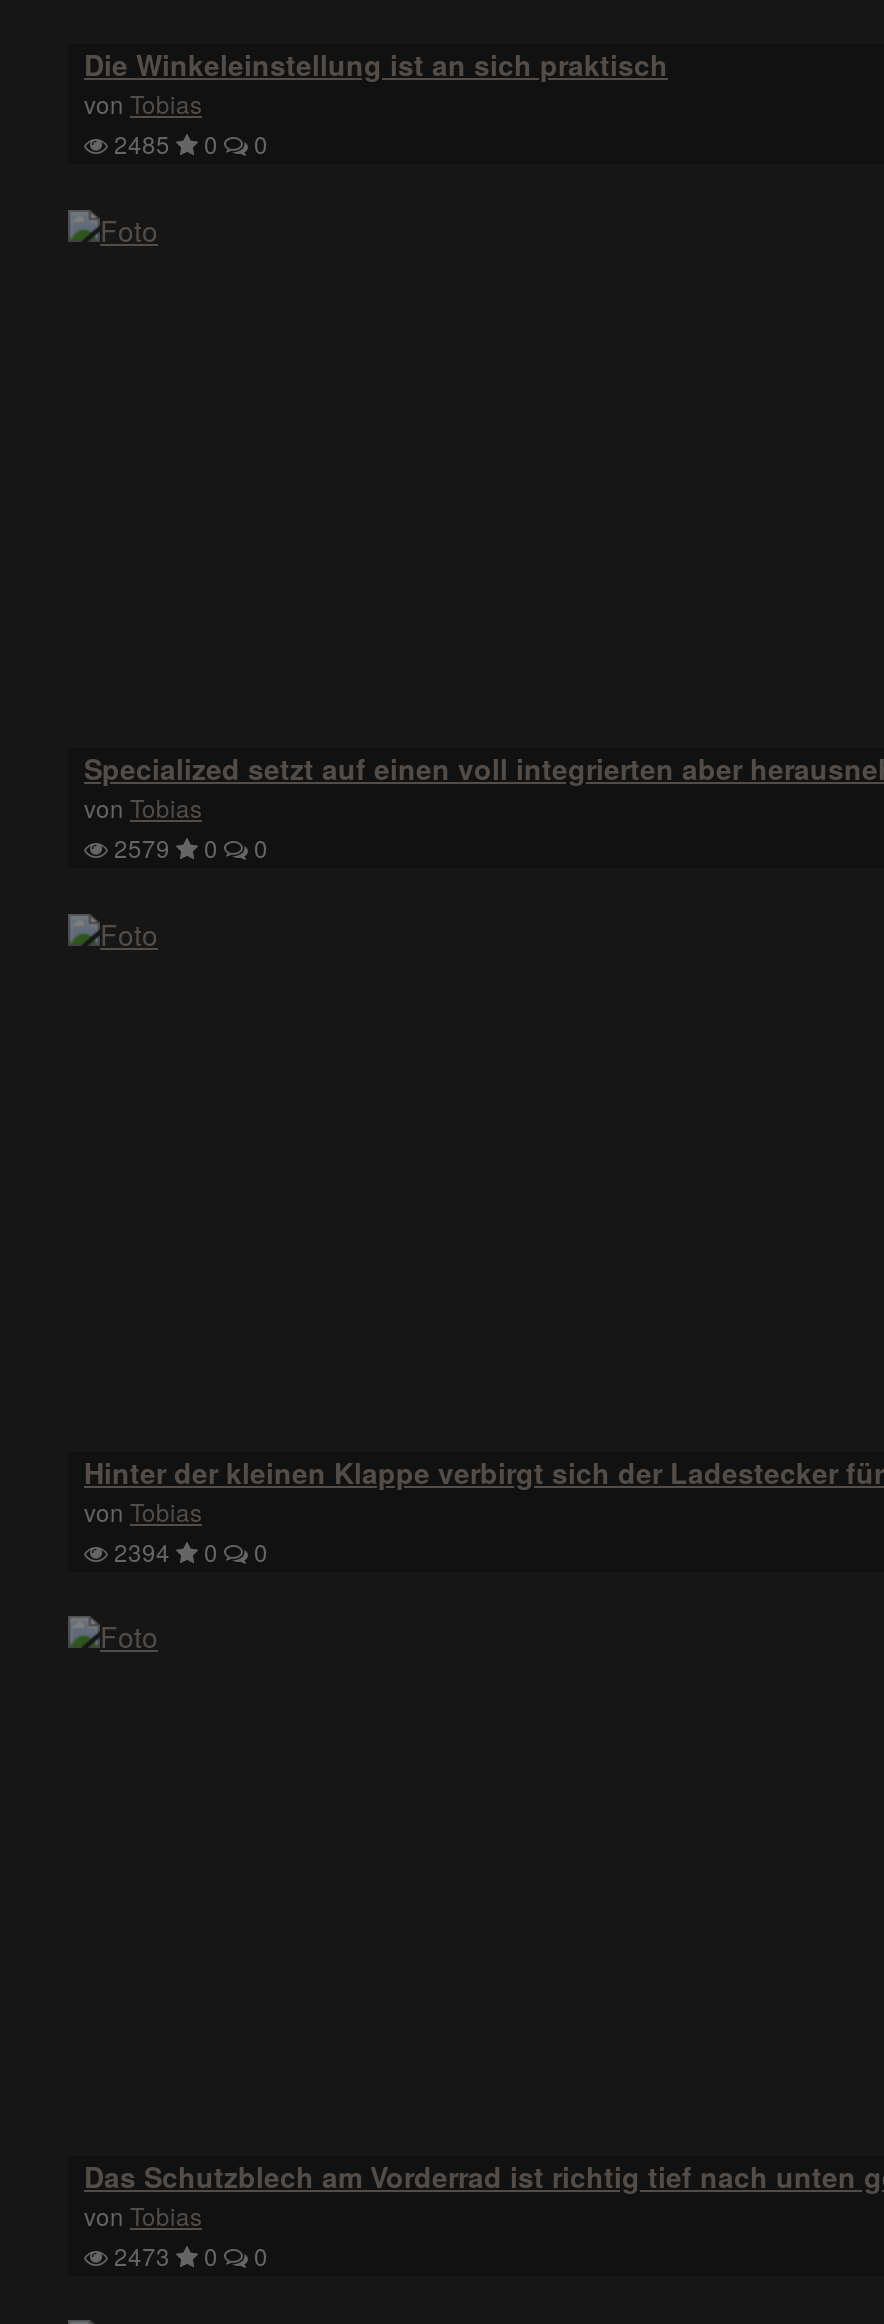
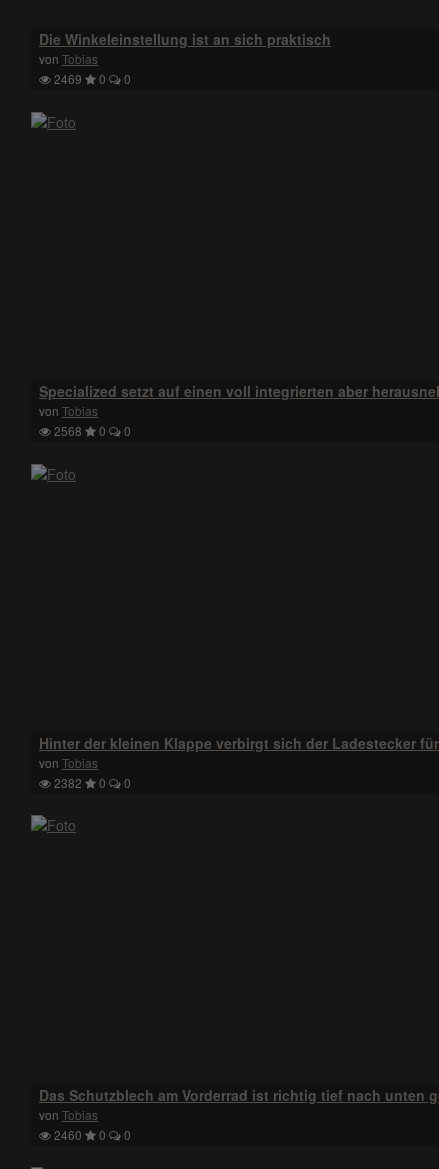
- 2485 0 0
+ 2469 0 0

- 2579 0 0
+ 2568 0 0

- 2394 0 0
+ 2382 0 0

- 2473 0 0
+ 2460 0 0
